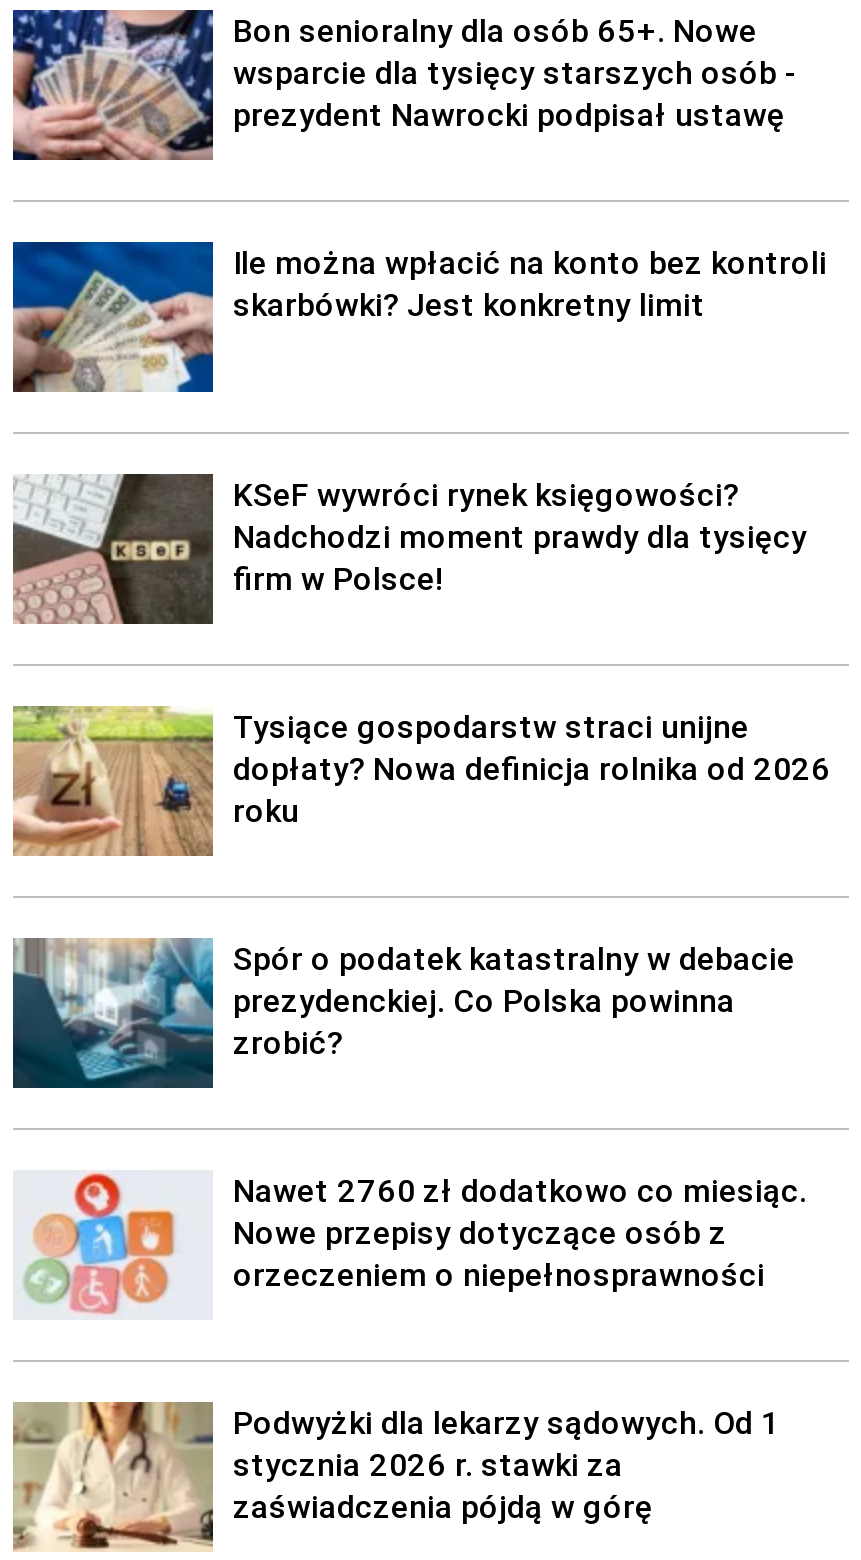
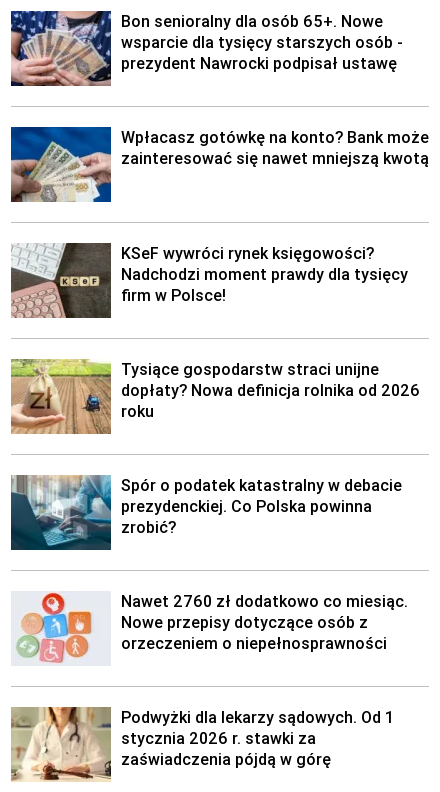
- Ile można wpłacić na konto bez kontroli
- skarbówki? Jest konkretny limit
+ Wpłacasz gotówkę na konto? Bank może
+ zainteresować się nawet mniejszą kwotą
